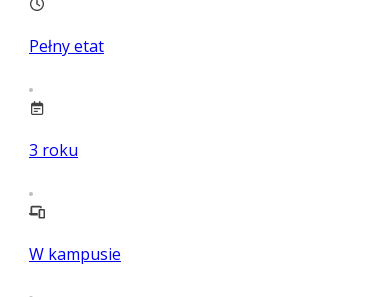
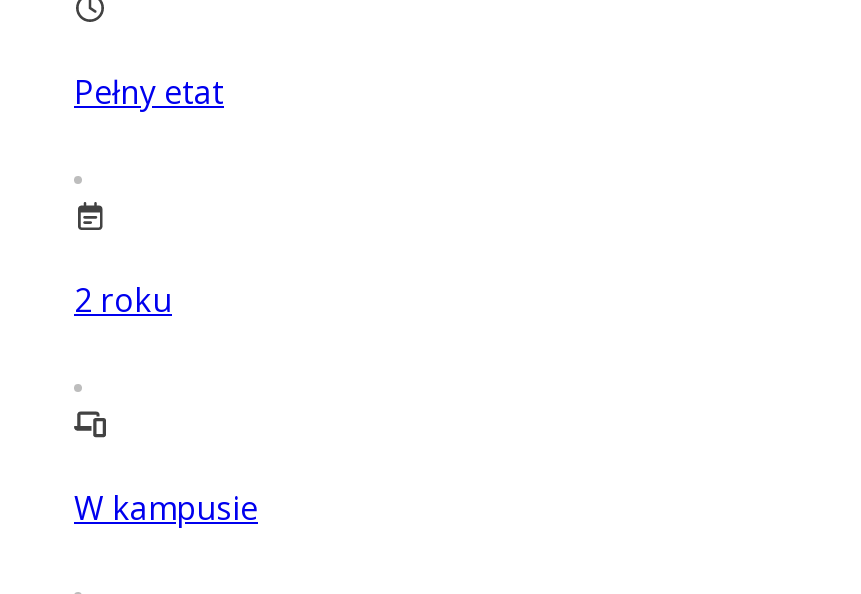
- 3 roku
+ 2 roku
